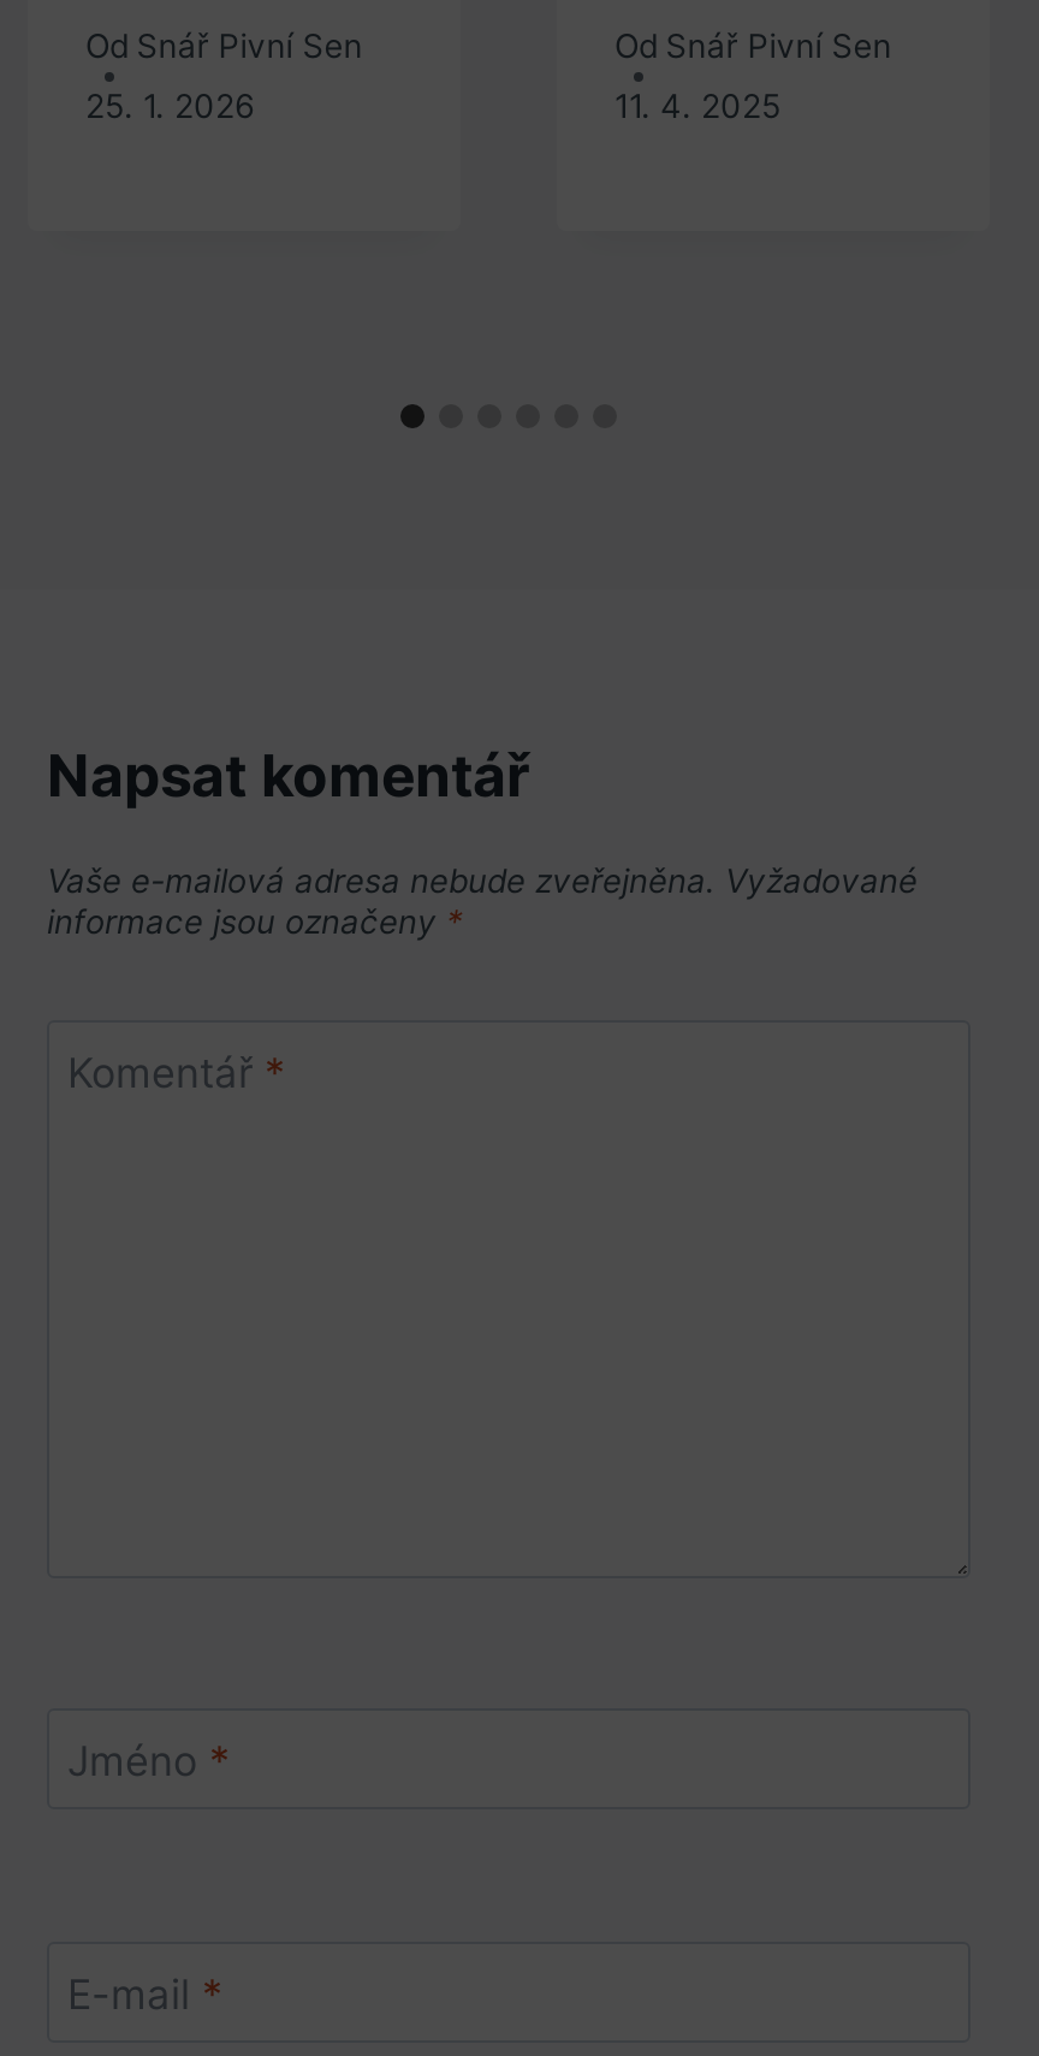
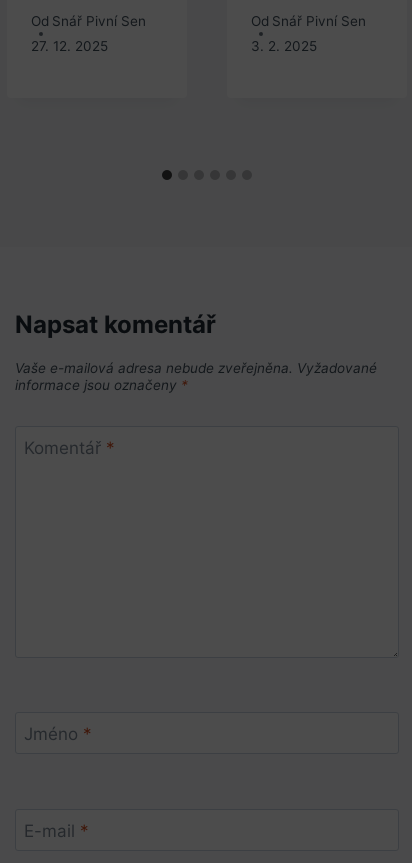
- 25. 1. 2026
+ 27. 12. 2025

- 11. 4. 2025
+ 3. 2. 2025
